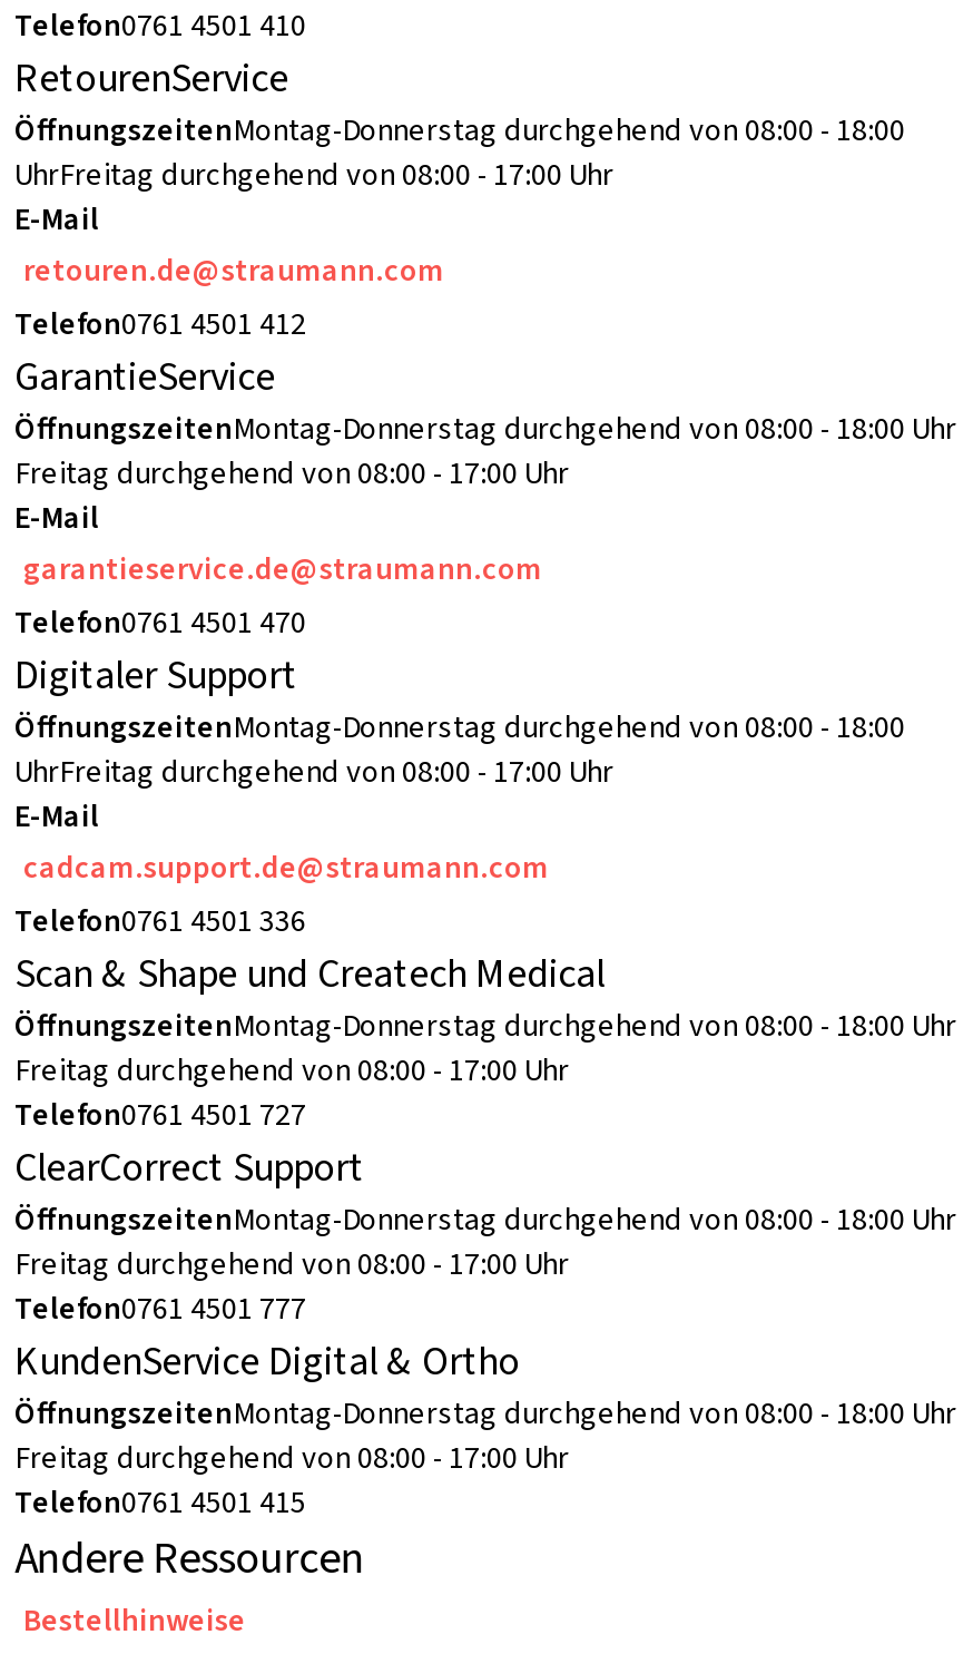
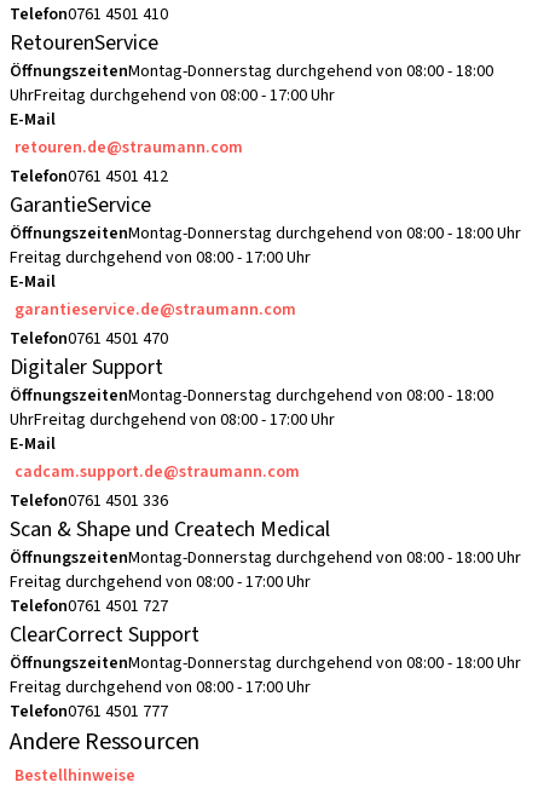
- KundenService Digital & Ortho
- ÖffnungszeitenMontag-Donnerstag durchgehend von 08:00 - 18:00 Uhr
- Freitag durchgehend von 08:00 - 17:00 Uhr
- Telefon0761 4501 415
